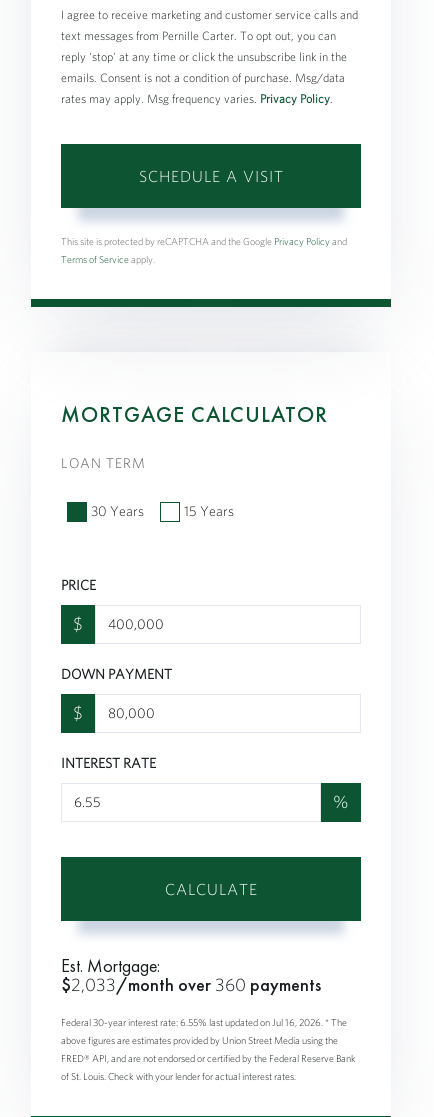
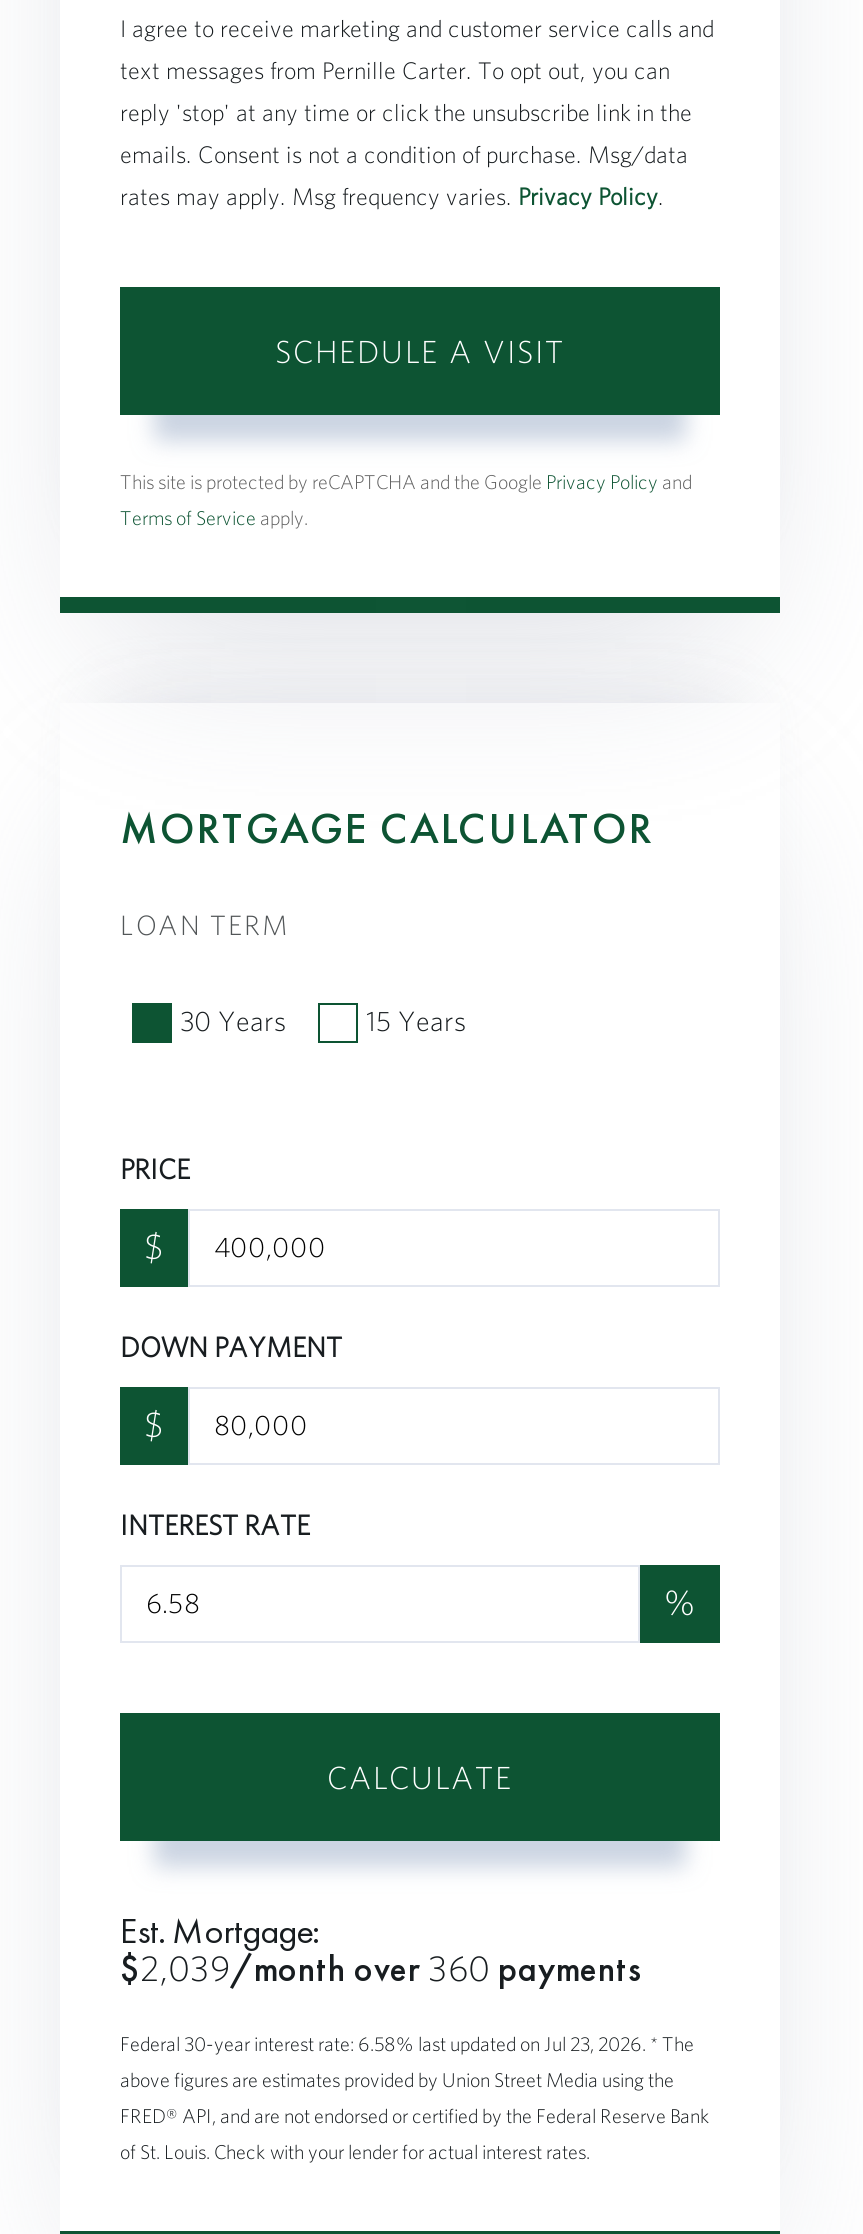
- $2,033/month over 360 payments
+ $2,039/month over 360 payments

- Federal 30-year interest rate: 6.55% last updated on Jul 16, 2026. * The
+ Federal 30-year interest rate: 6.58% last updated on Jul 23, 2026. * The
